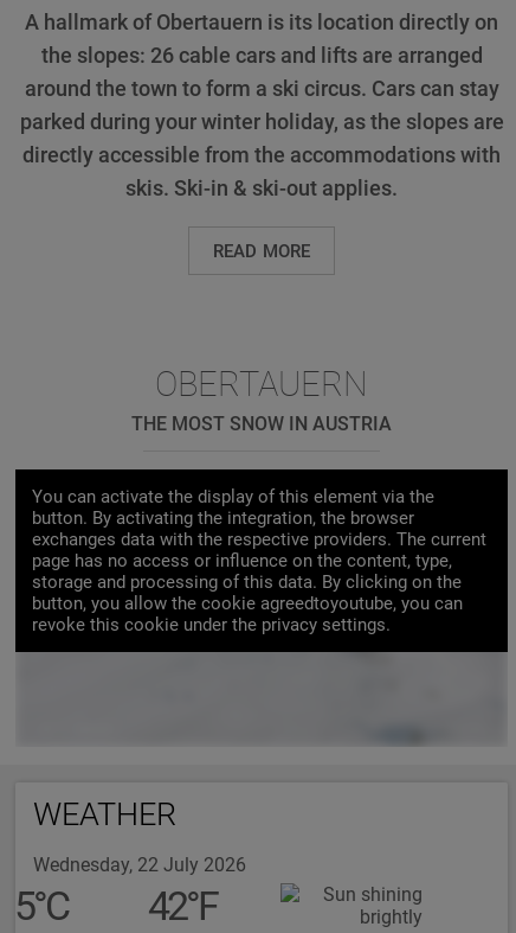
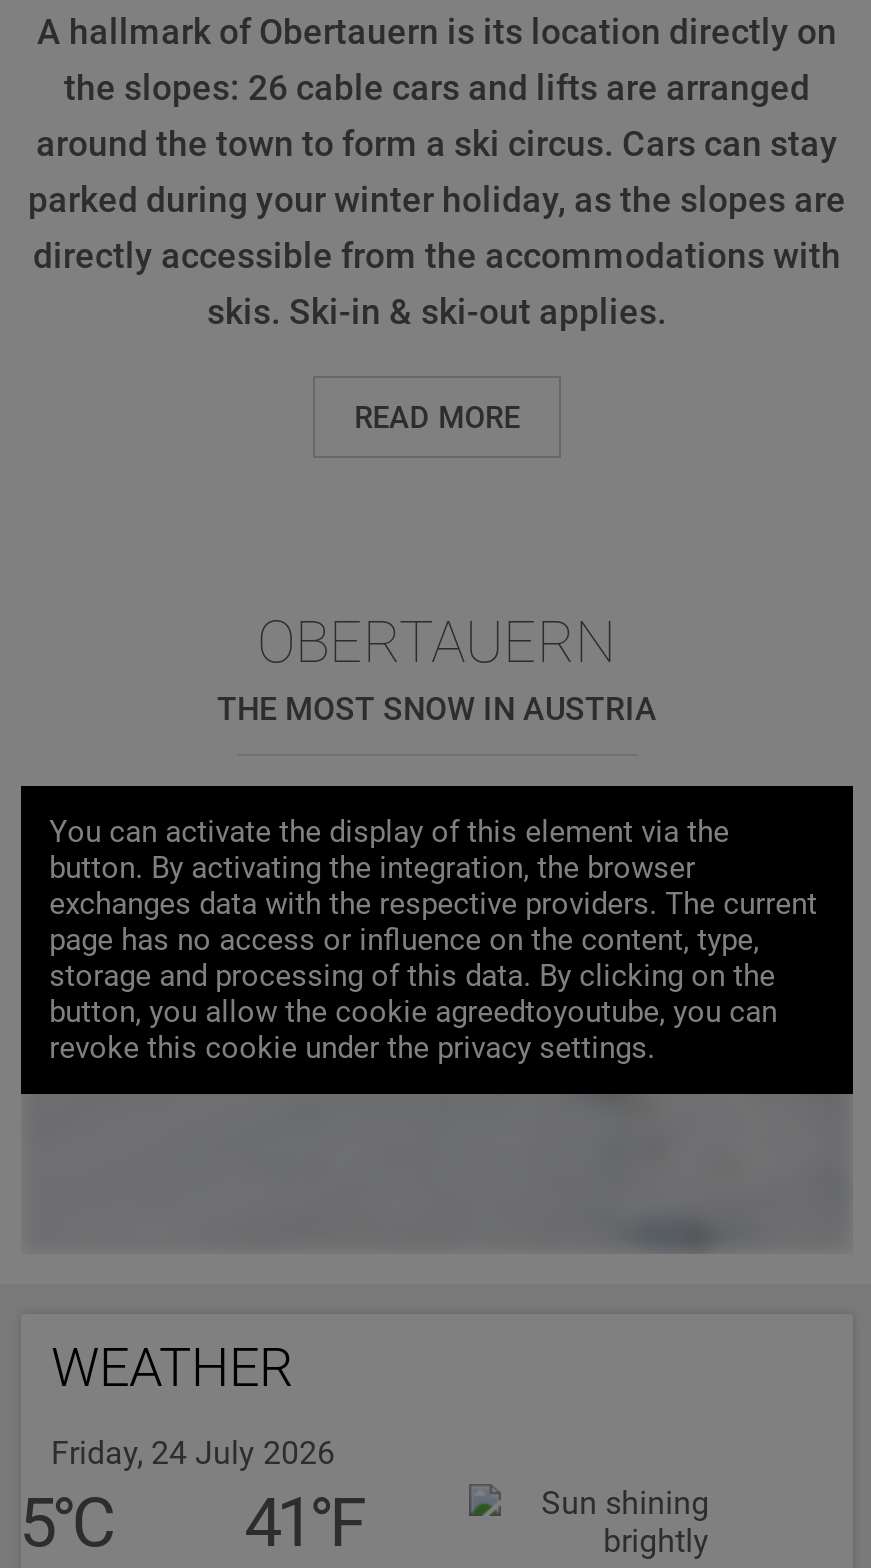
- Wednesday, 22 July 2026
+ Friday, 24 July 2026

- 5°C 42°F
+ 5°C 41°F
